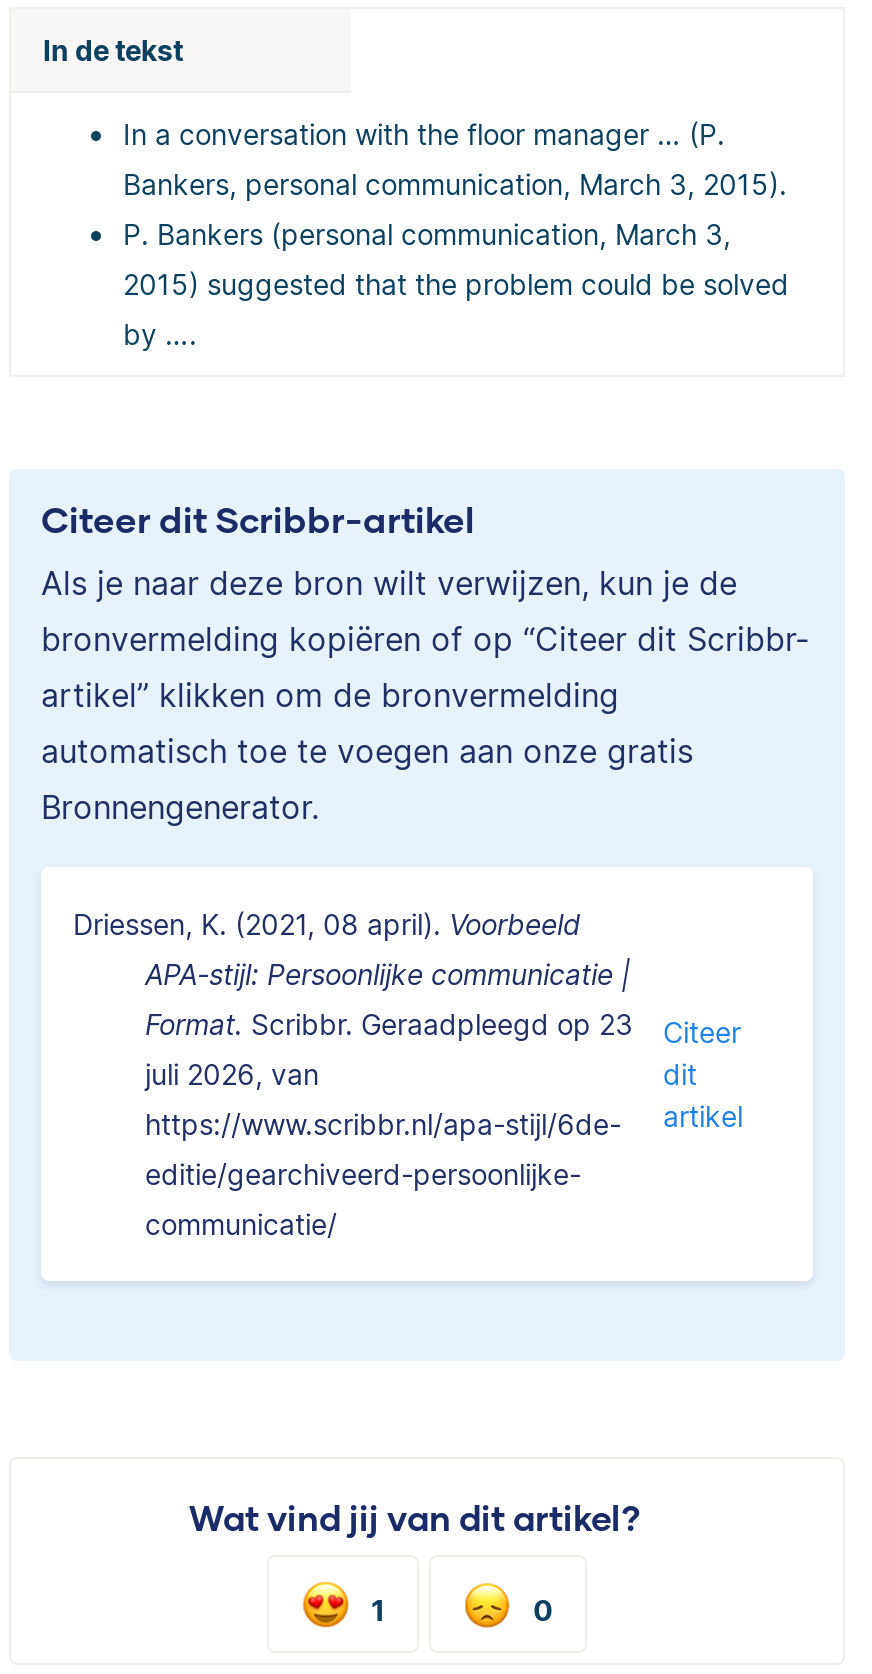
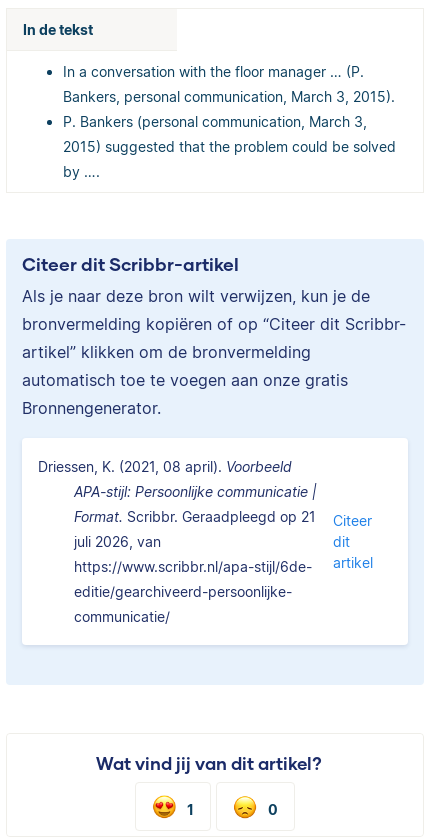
- Format. Scribbr. Geraadpleegd op 23
+ Format. Scribbr. Geraadpleegd op 21
